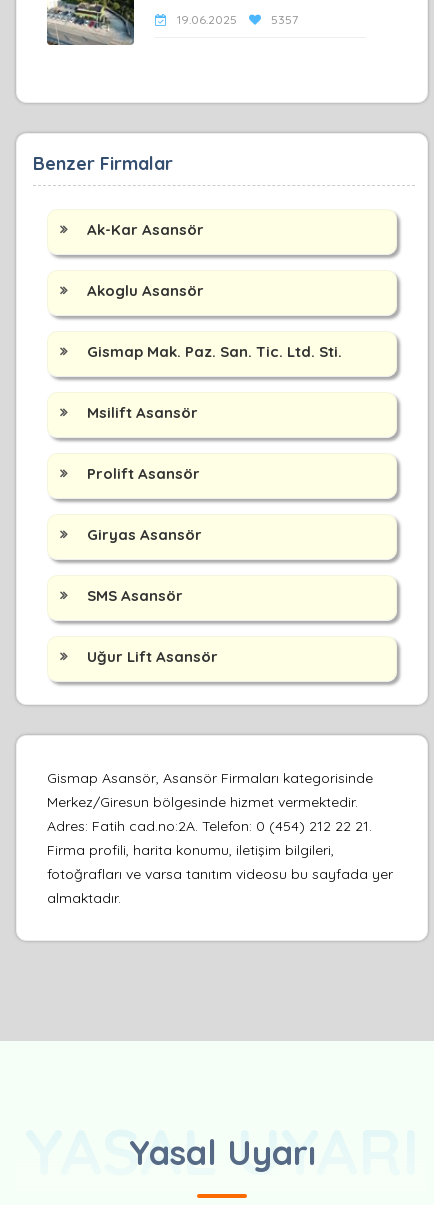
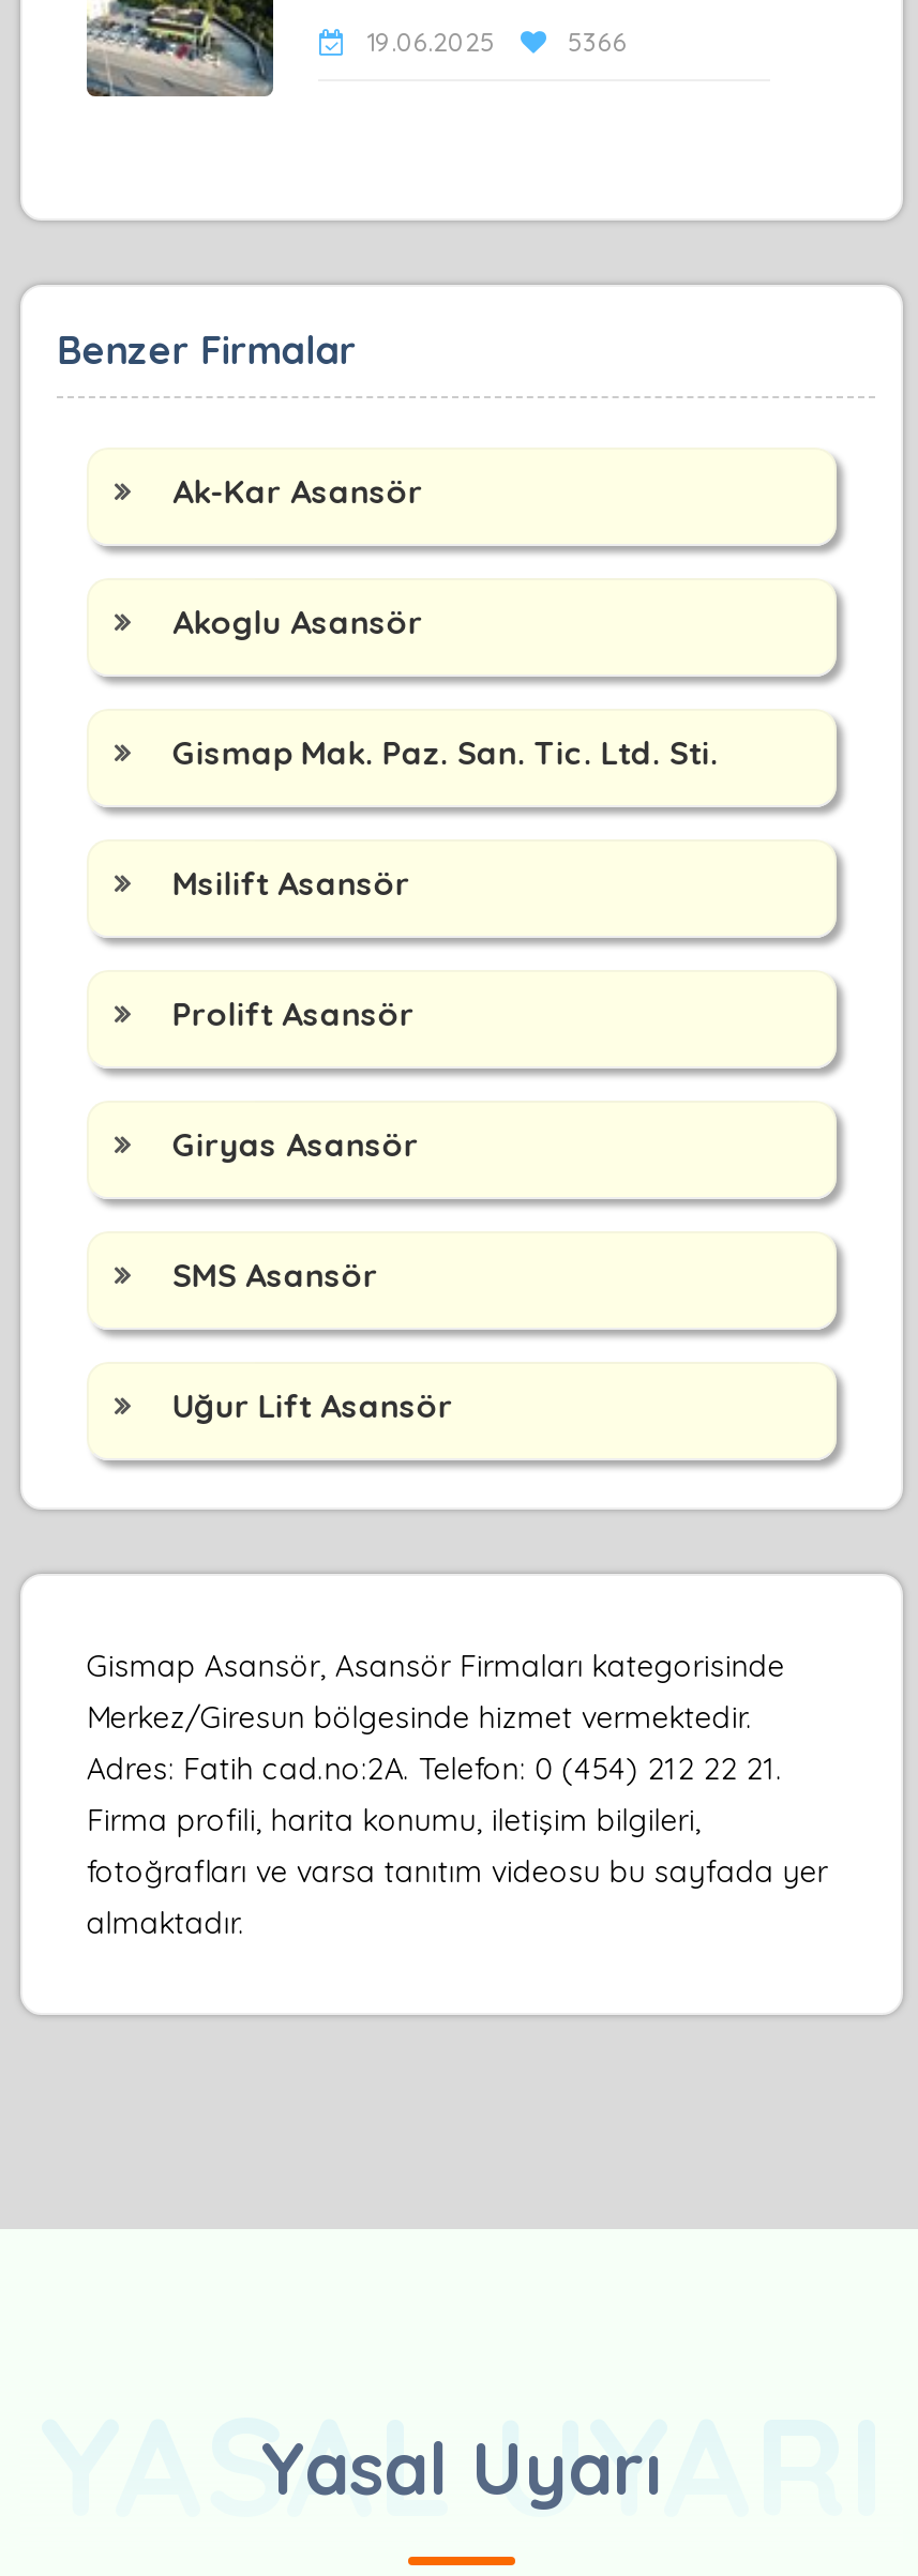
- 19.06.2025 5357
+ 19.06.2025 5366
